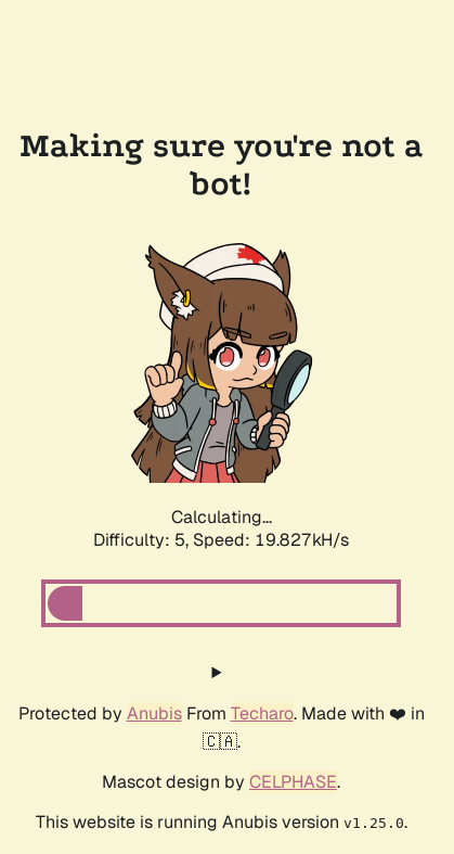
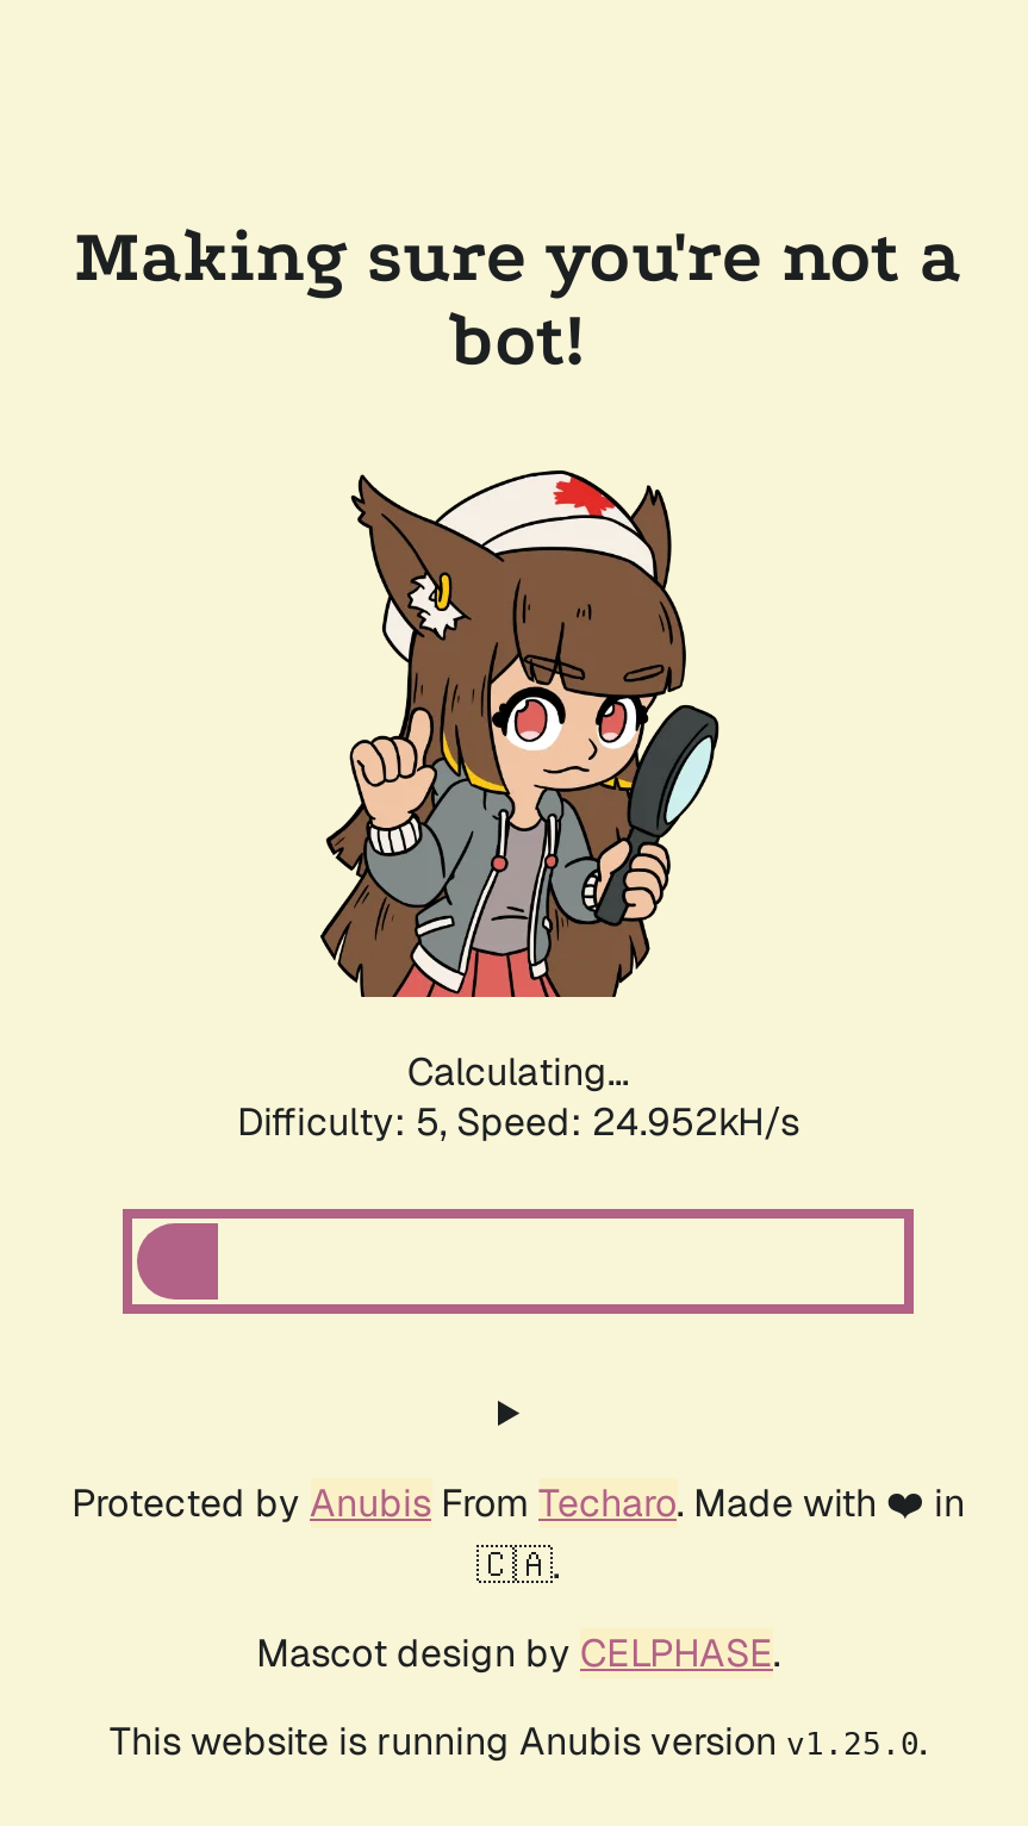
- Difficulty: 5, Speed: 19.827kH/s
+ Difficulty: 5, Speed: 24.952kH/s
